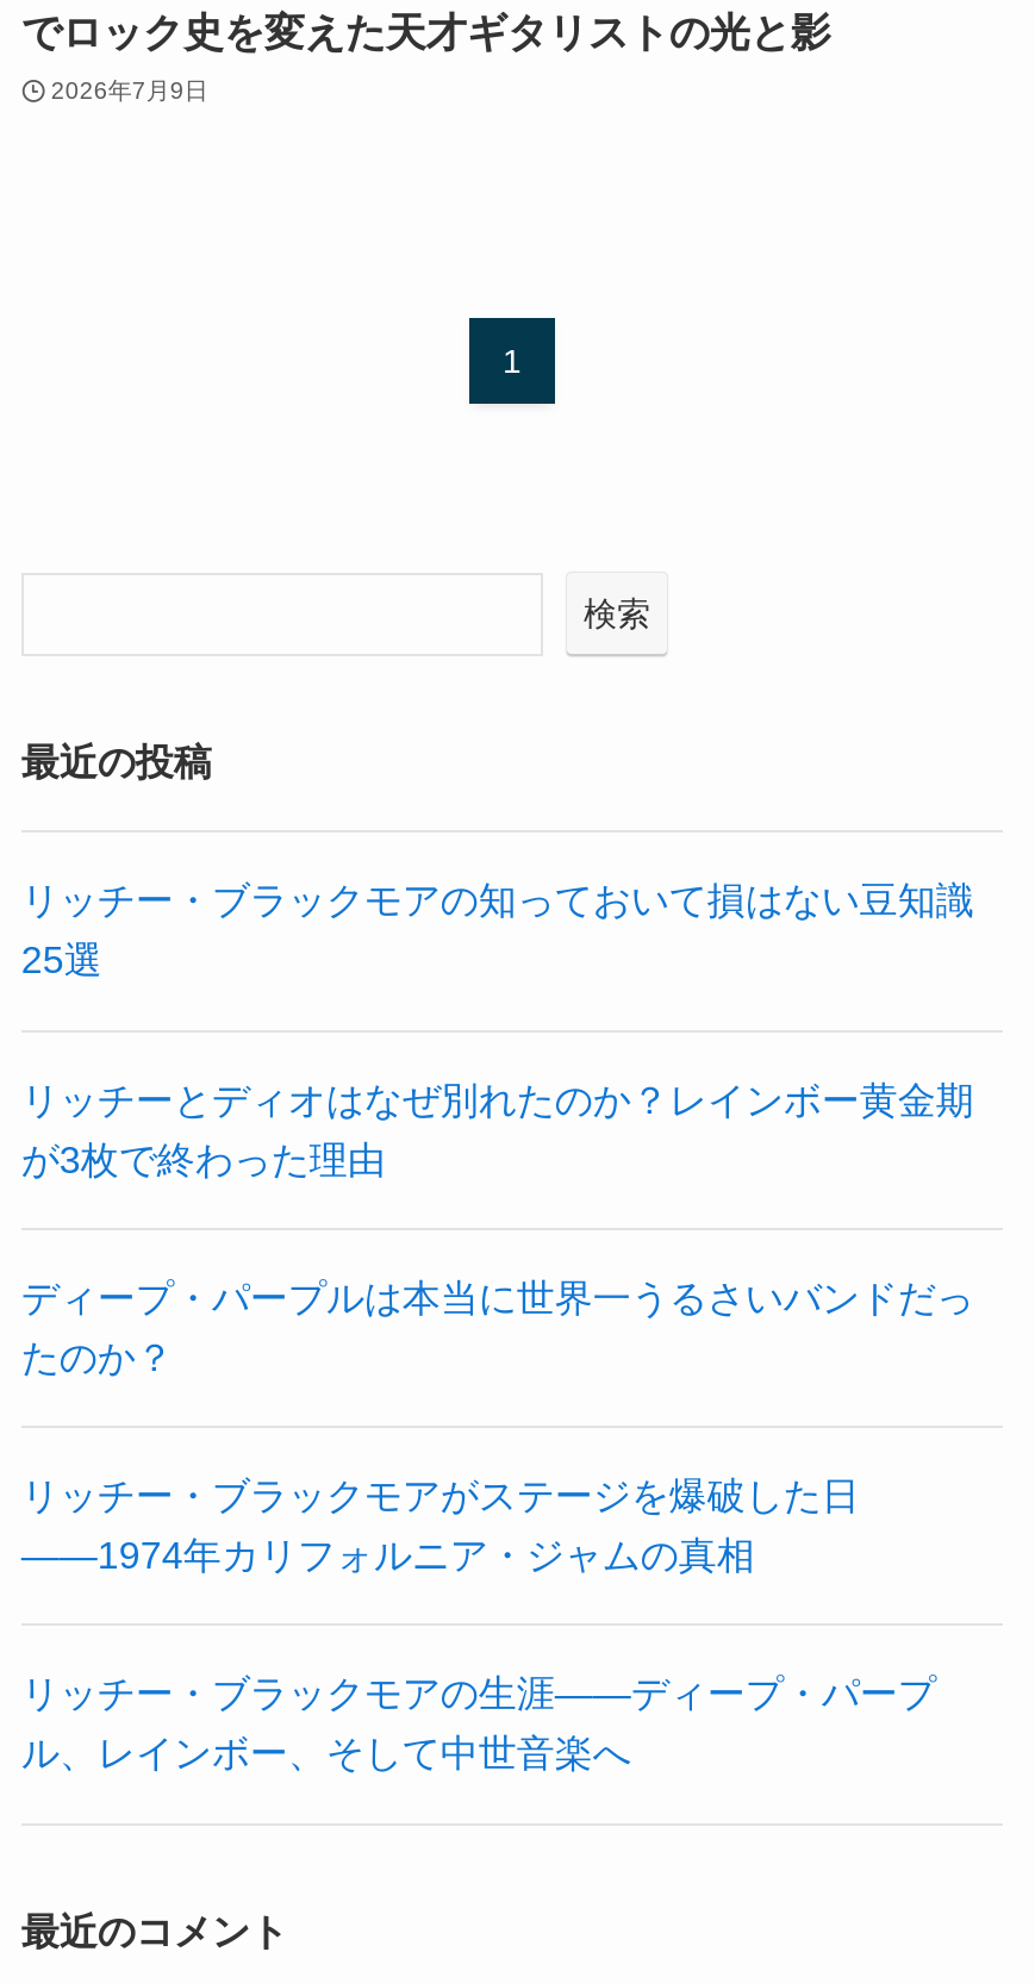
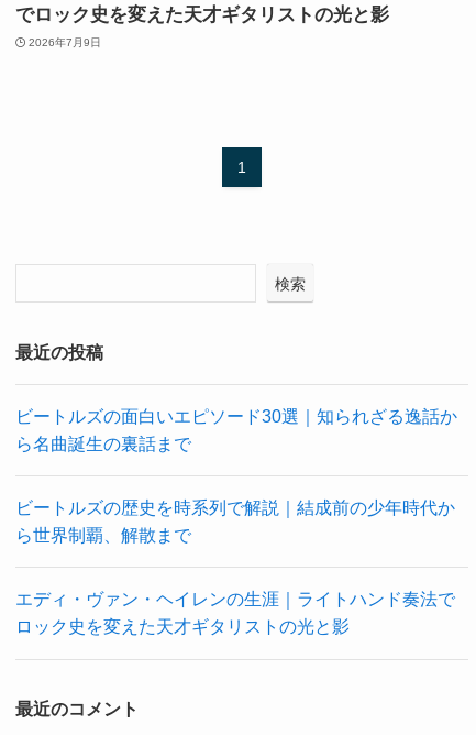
- リッチー・ブラックモアの知っておいて損はない豆知識
- 25選
- リッチーとディオはなぜ別れたのか？レインボー黄金期
- が3枚で終わった理由
- ディープ・パープルは本当に世界一うるさいバンドだっ
- たのか？
- リッチー・ブラックモアがステージを爆破した日
- ――1974年カリフォルニア・ジャムの真相
- リッチー・ブラックモアの生涯――ディープ・パープ
- ル、レインボー、そして中世音楽へ
+ ビートルズの面白いエピソード30選｜知られざる逸話か
+ ら名曲誕生の裏話まで
+ ビートルズの歴史を時系列で解説｜結成前の少年時代か
+ ら世界制覇、解散まで
+ エディ・ヴァン・ヘイレンの生涯｜ライトハンド奏法で
+ ロック史を変えた天才ギタリストの光と影
